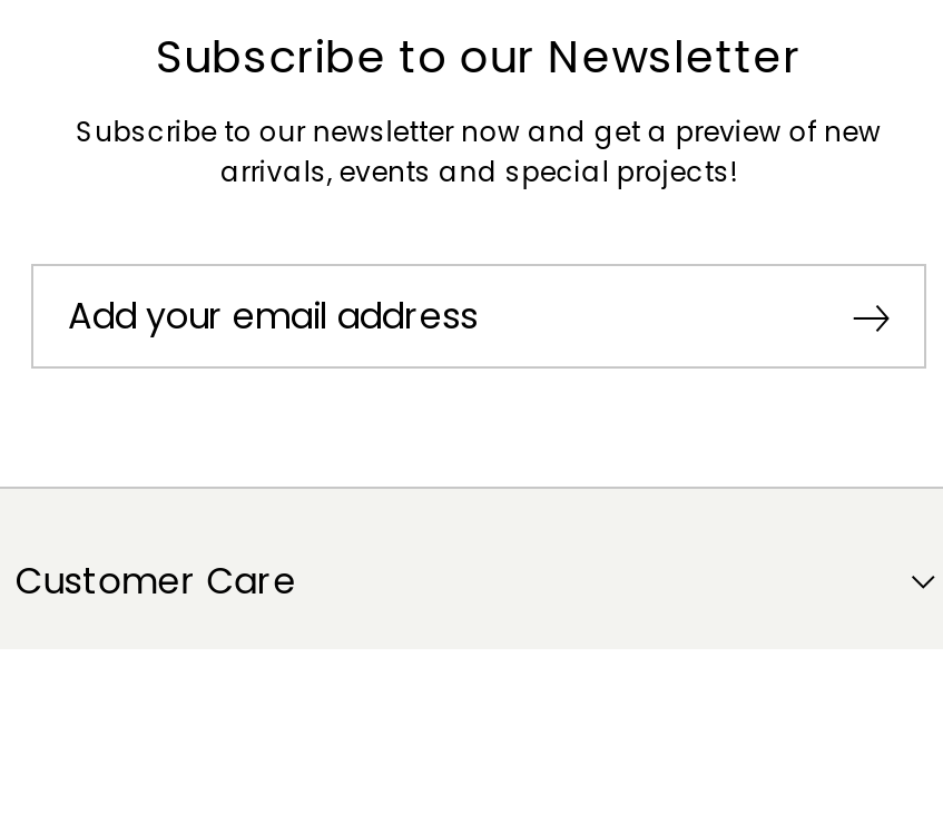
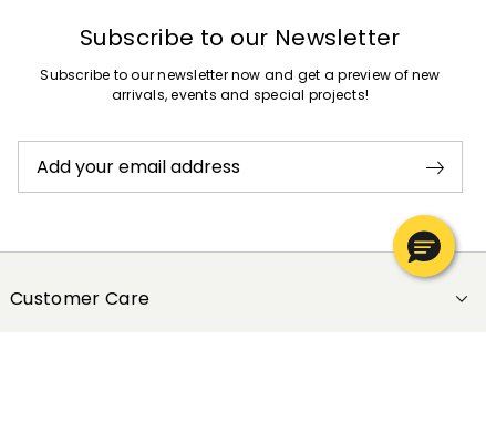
+ [image]
